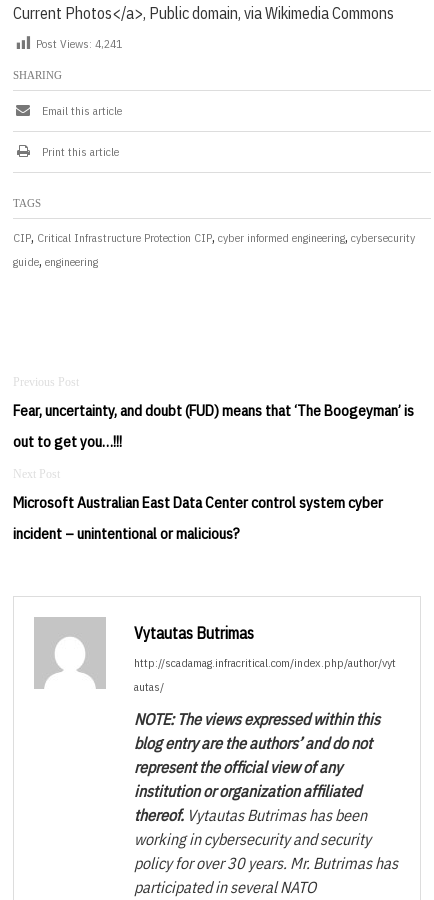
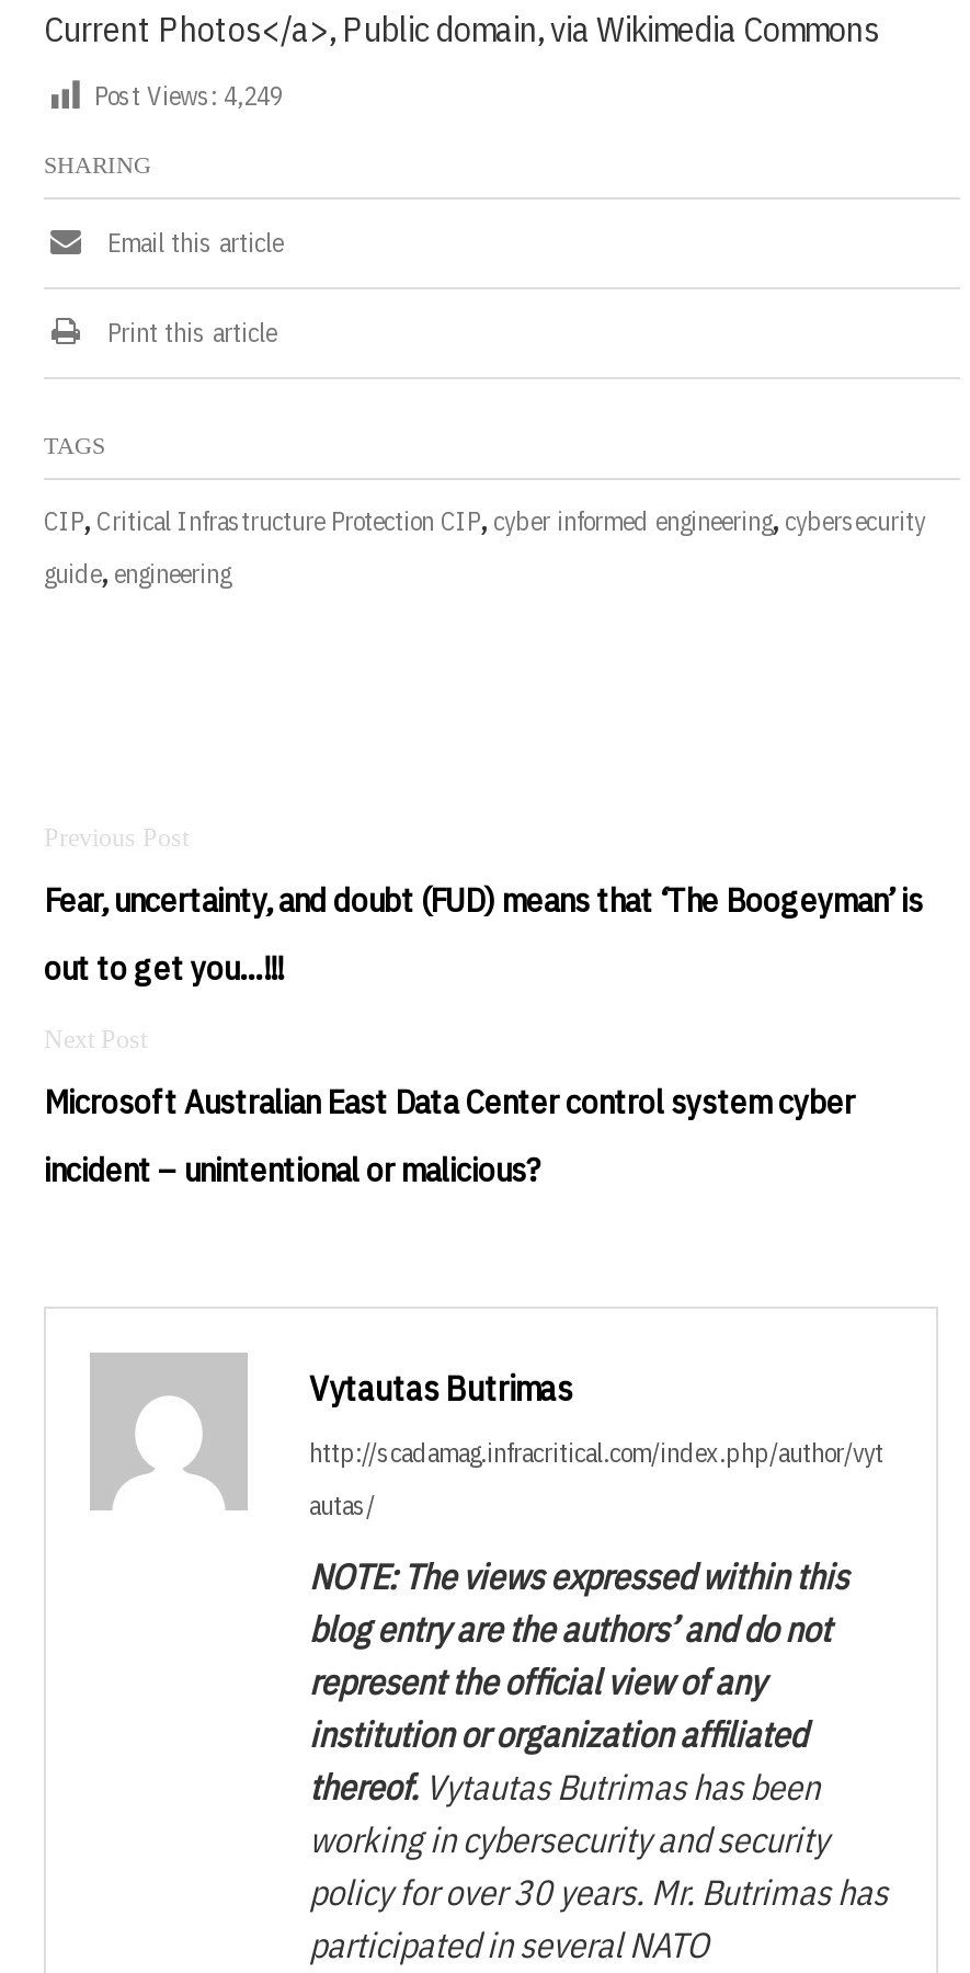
- Post Views: 4,241
+ Post Views: 4,249
